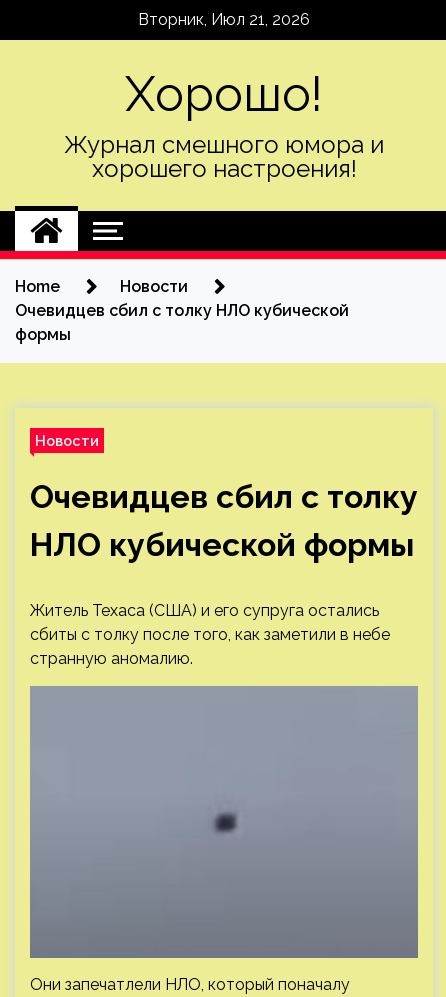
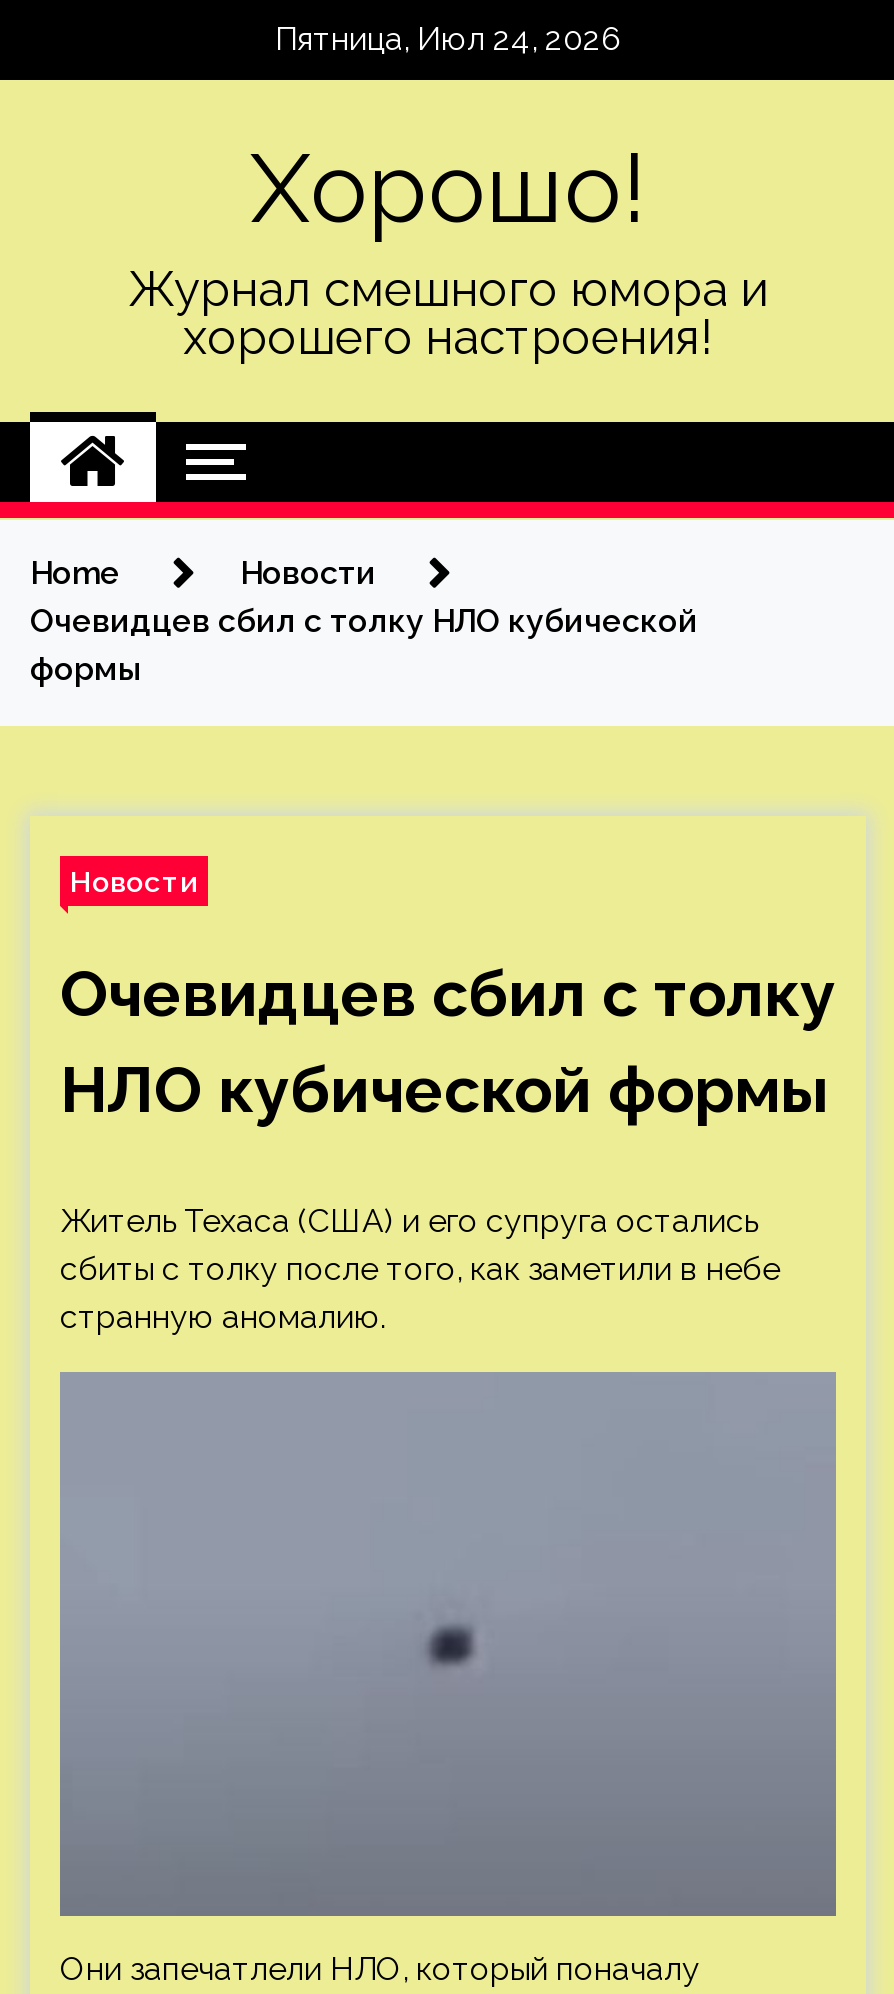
- Вторник, Июл 21, 2026
+ Пятница, Июл 24, 2026
